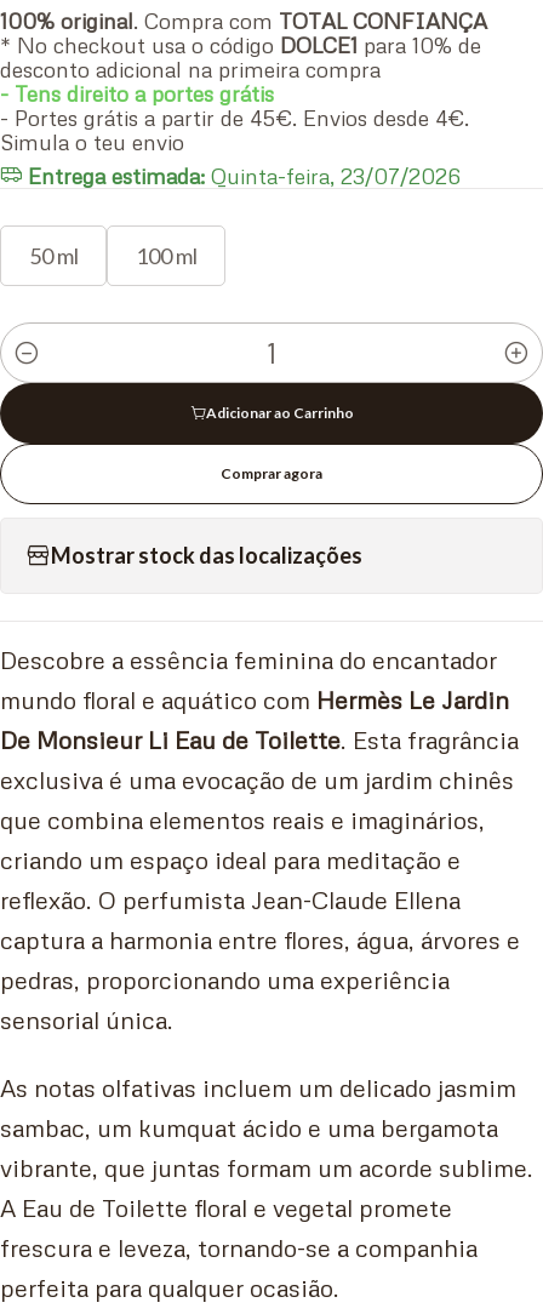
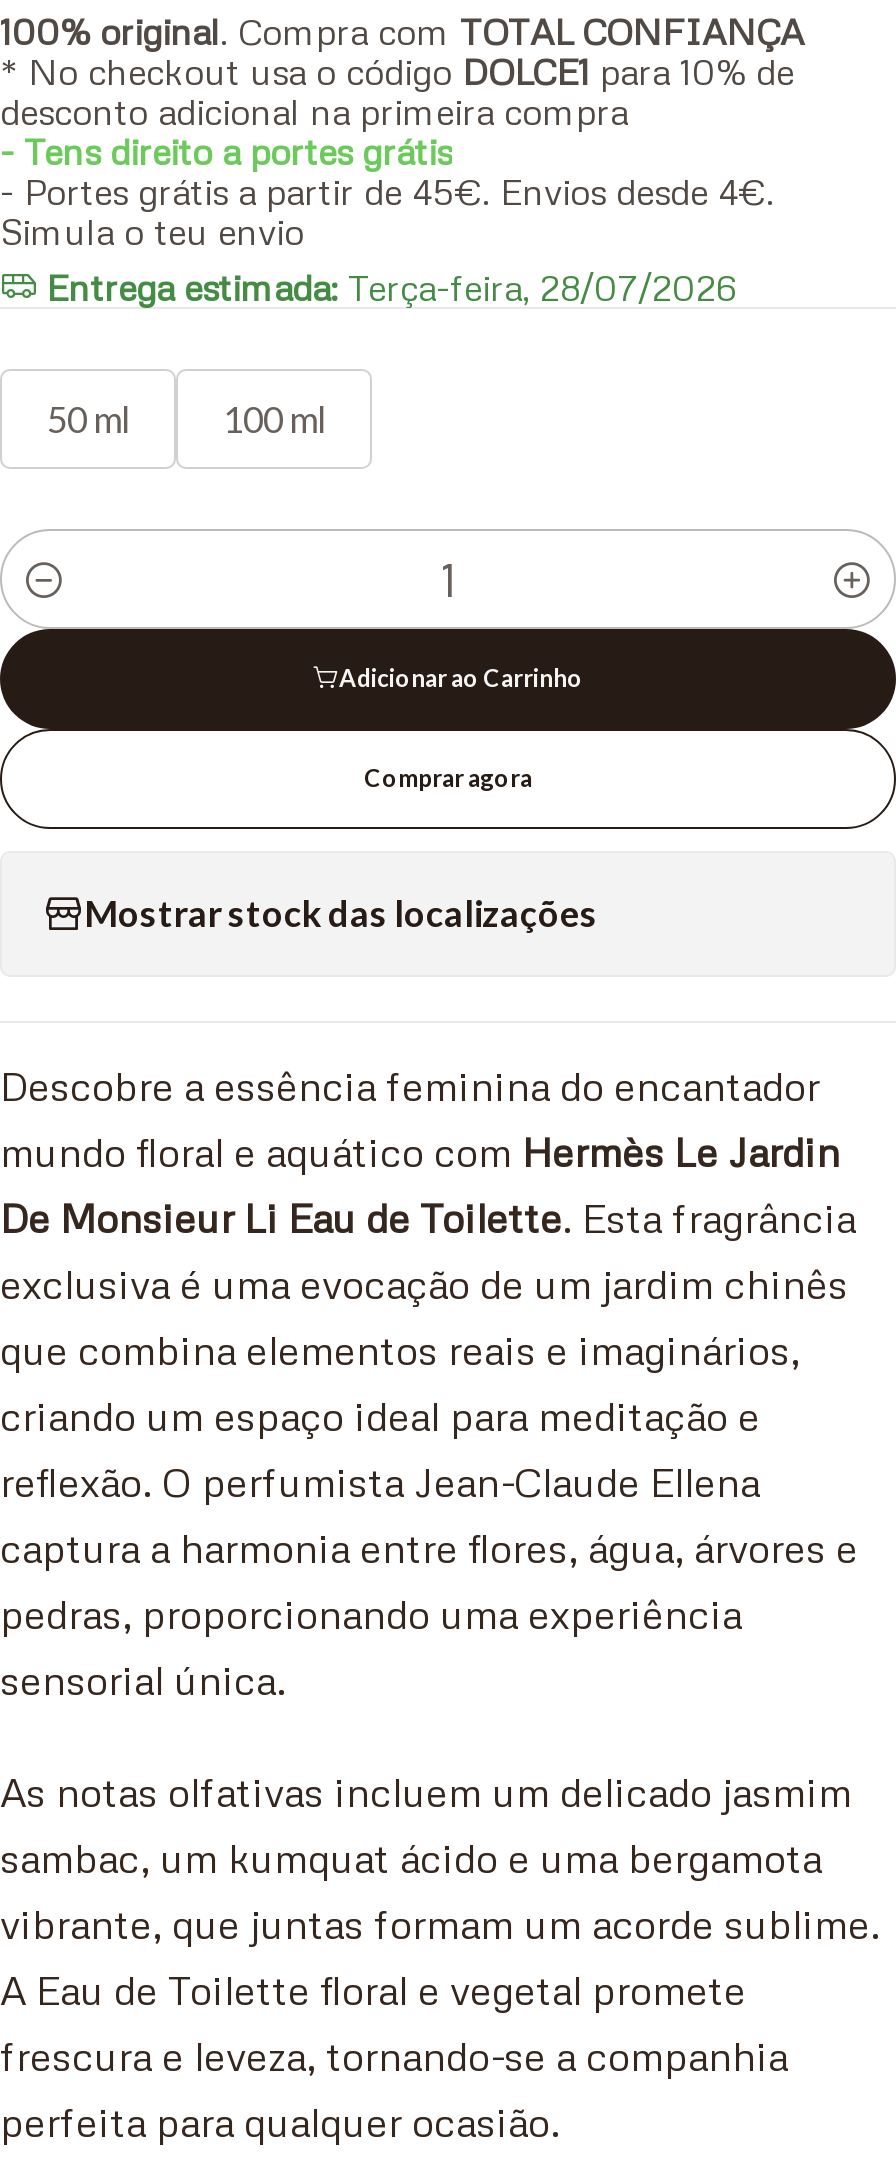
- Entrega estimada: Quinta-feira, 23/07/2026
+ Entrega estimada: Terça-feira, 28/07/2026
